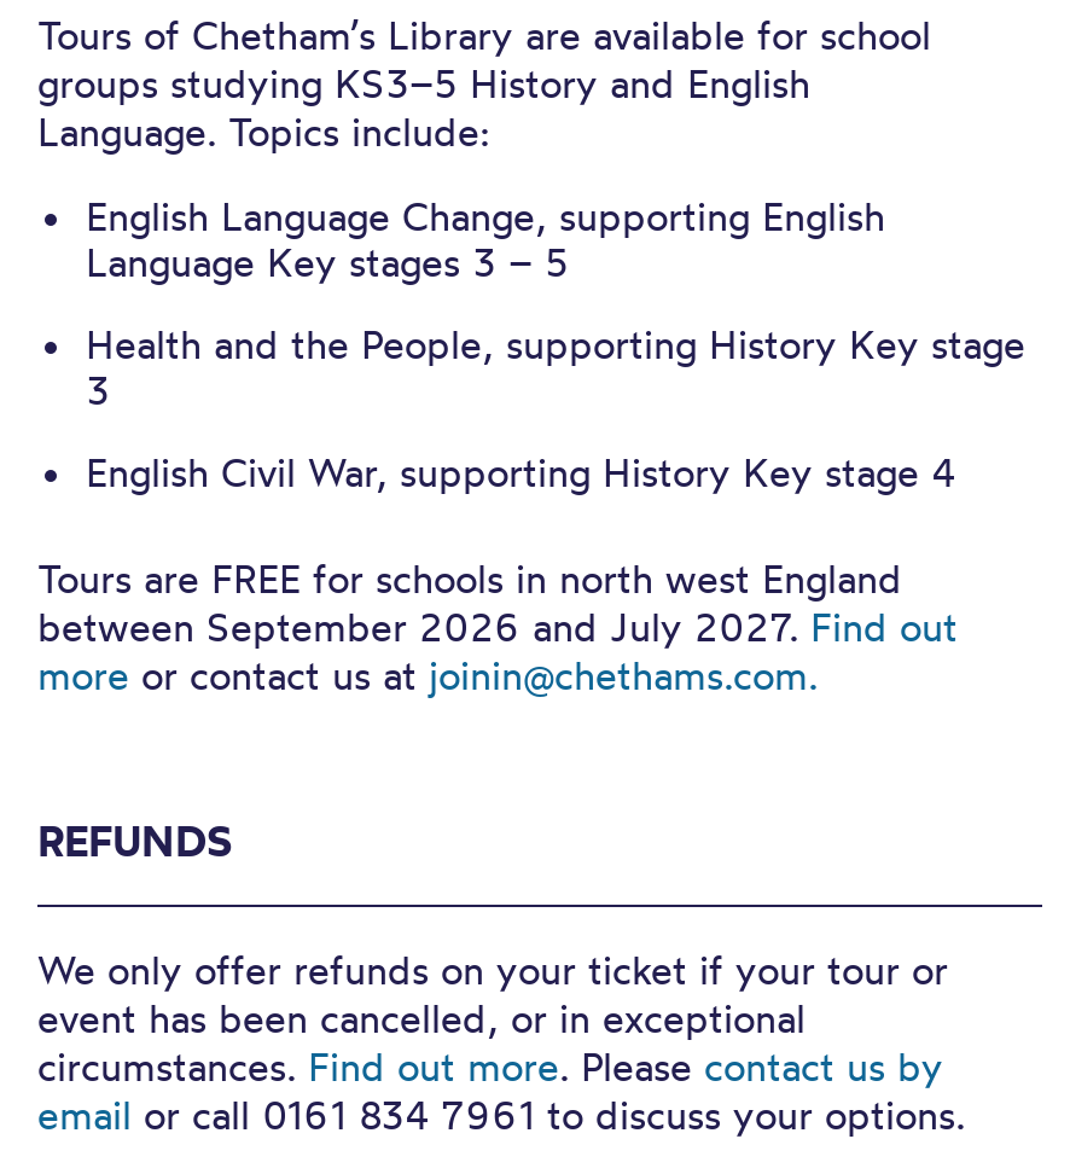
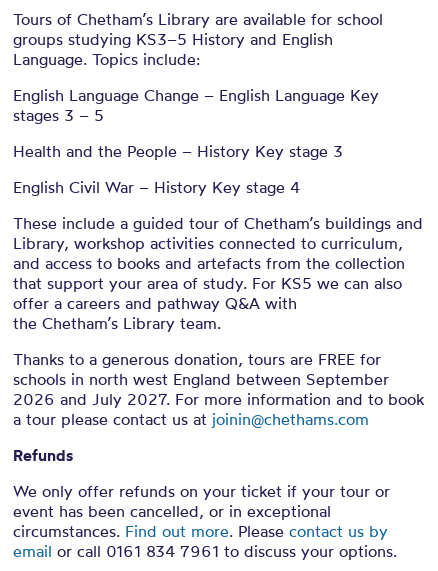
- English Language Change, supporting English
- Language Key stages 3 – 5
- Health and the People, supporting History Key stage
- 3
- English Civil War, supporting History Key stage 4
- Tours are FREE for schools in north west England
- between September 2026 and July 2027. Find out
- more or contact us at joinin@chethams.com.
- REFUNDS
+ English Language Change – English Language Key
+ stages 3 – 5
+ Health and the People – History Key stage 3
+ English Civil War – History Key stage 4
+ These include a guided tour of Chetham’s buildings and
+ Library, workshop activities connected to curriculum,
+ and access to books and artefacts from the collection
+ that support your area of study. For KS5 we can also
+ offer a careers and pathway Q&A with
+ the Chetham’s Library team.
+ Thanks to a generous donation, tours are FREE for
+ schools in north west England between September
+ 2026 and July 2027. For more information and to book
+ a tour please contact us at joinin@chethams.com
+ Refunds
